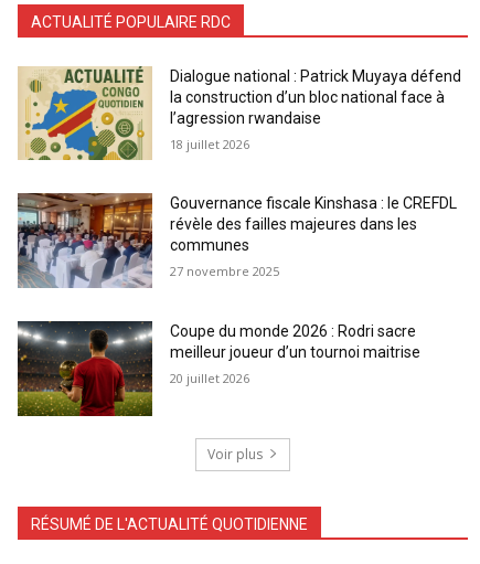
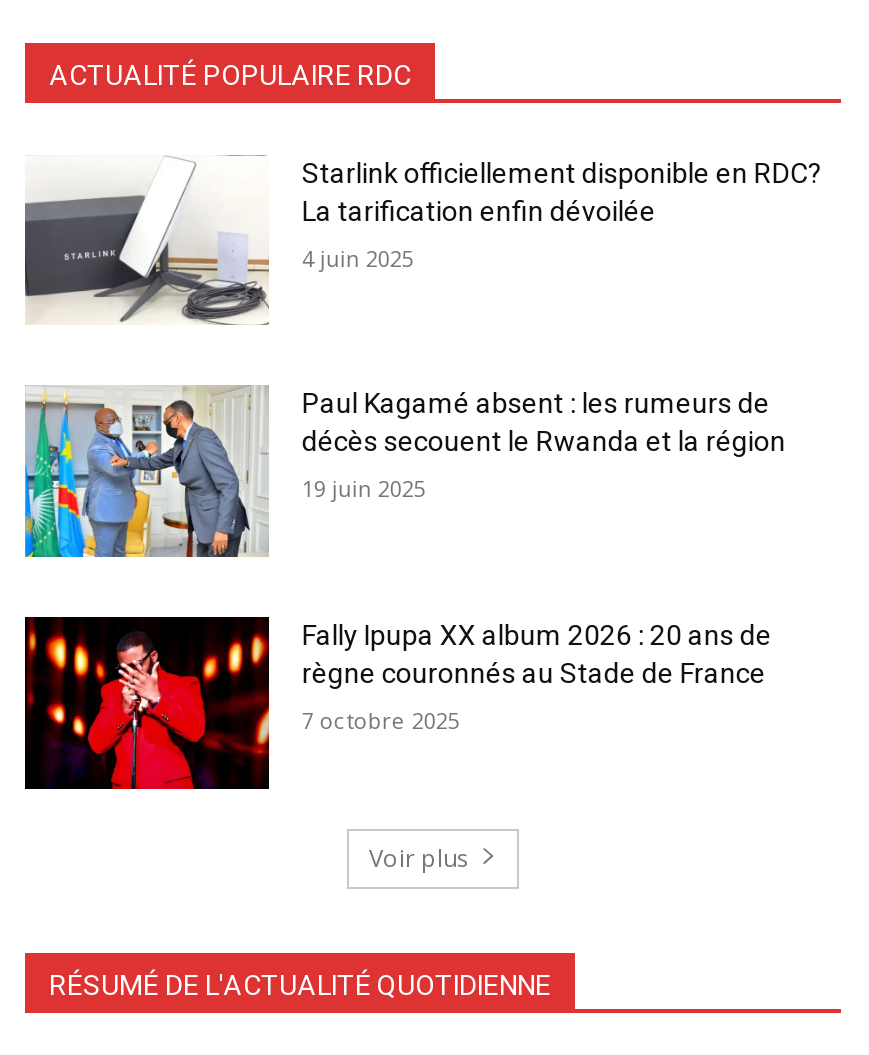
- [image]
- Dialogue national : Patrick Muyaya défend
- la construction d’un bloc national face à
- l’agression rwandaise
+ [image]
+ Starlink officiellement disponible en RDC?
+ La tarification enfin dévoilée

- 18 juillet 2026
+ 4 juin 2025

- [image]
- Gouvernance fiscale Kinshasa : le CREFDL
- révèle des failles majeures dans les
- communes
+ [image]
+ Paul Kagamé absent : les rumeurs de
+ décès secouent le Rwanda et la région

- 27 novembre 2025
+ 19 juin 2025

- [image]
- Coupe du monde 2026 : Rodri sacre
- meilleur joueur d’un tournoi maitrise
+ [image]
+ Fally Ipupa XX album 2026 : 20 ans de
+ règne couronnés au Stade de France

- 20 juillet 2026
+ 7 octobre 2025
